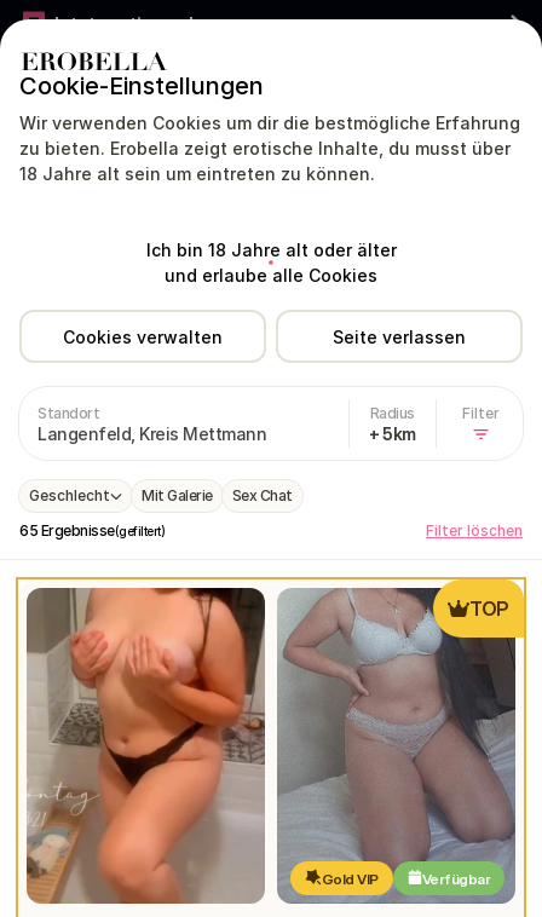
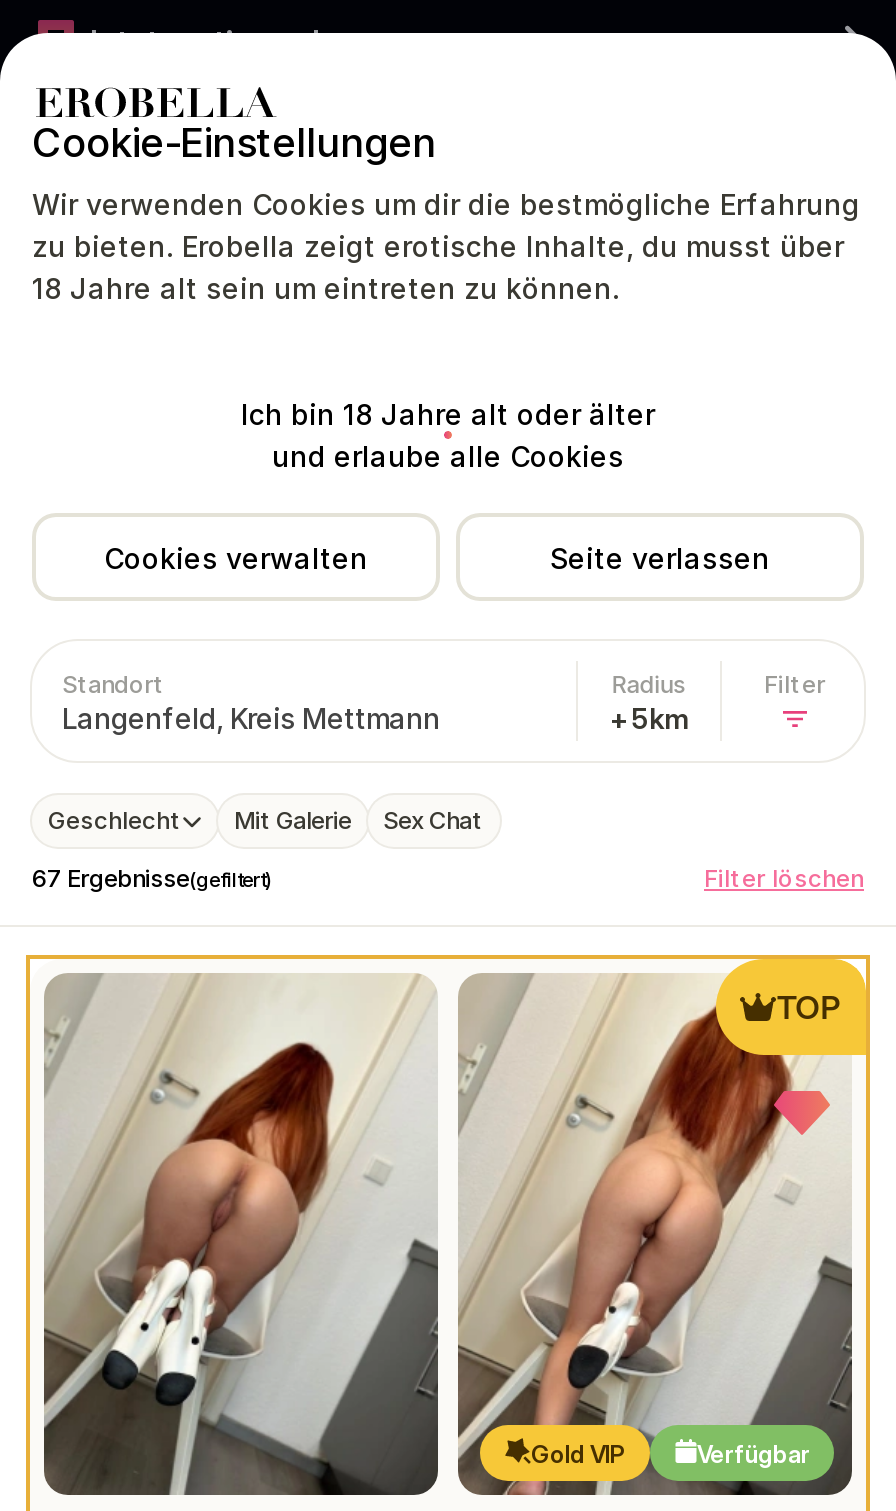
- 65 Ergebnisse(gefiltert)
+ 67 Ergebnisse(gefiltert)

- [image]
+ [image]

- [image]
+ [image]
